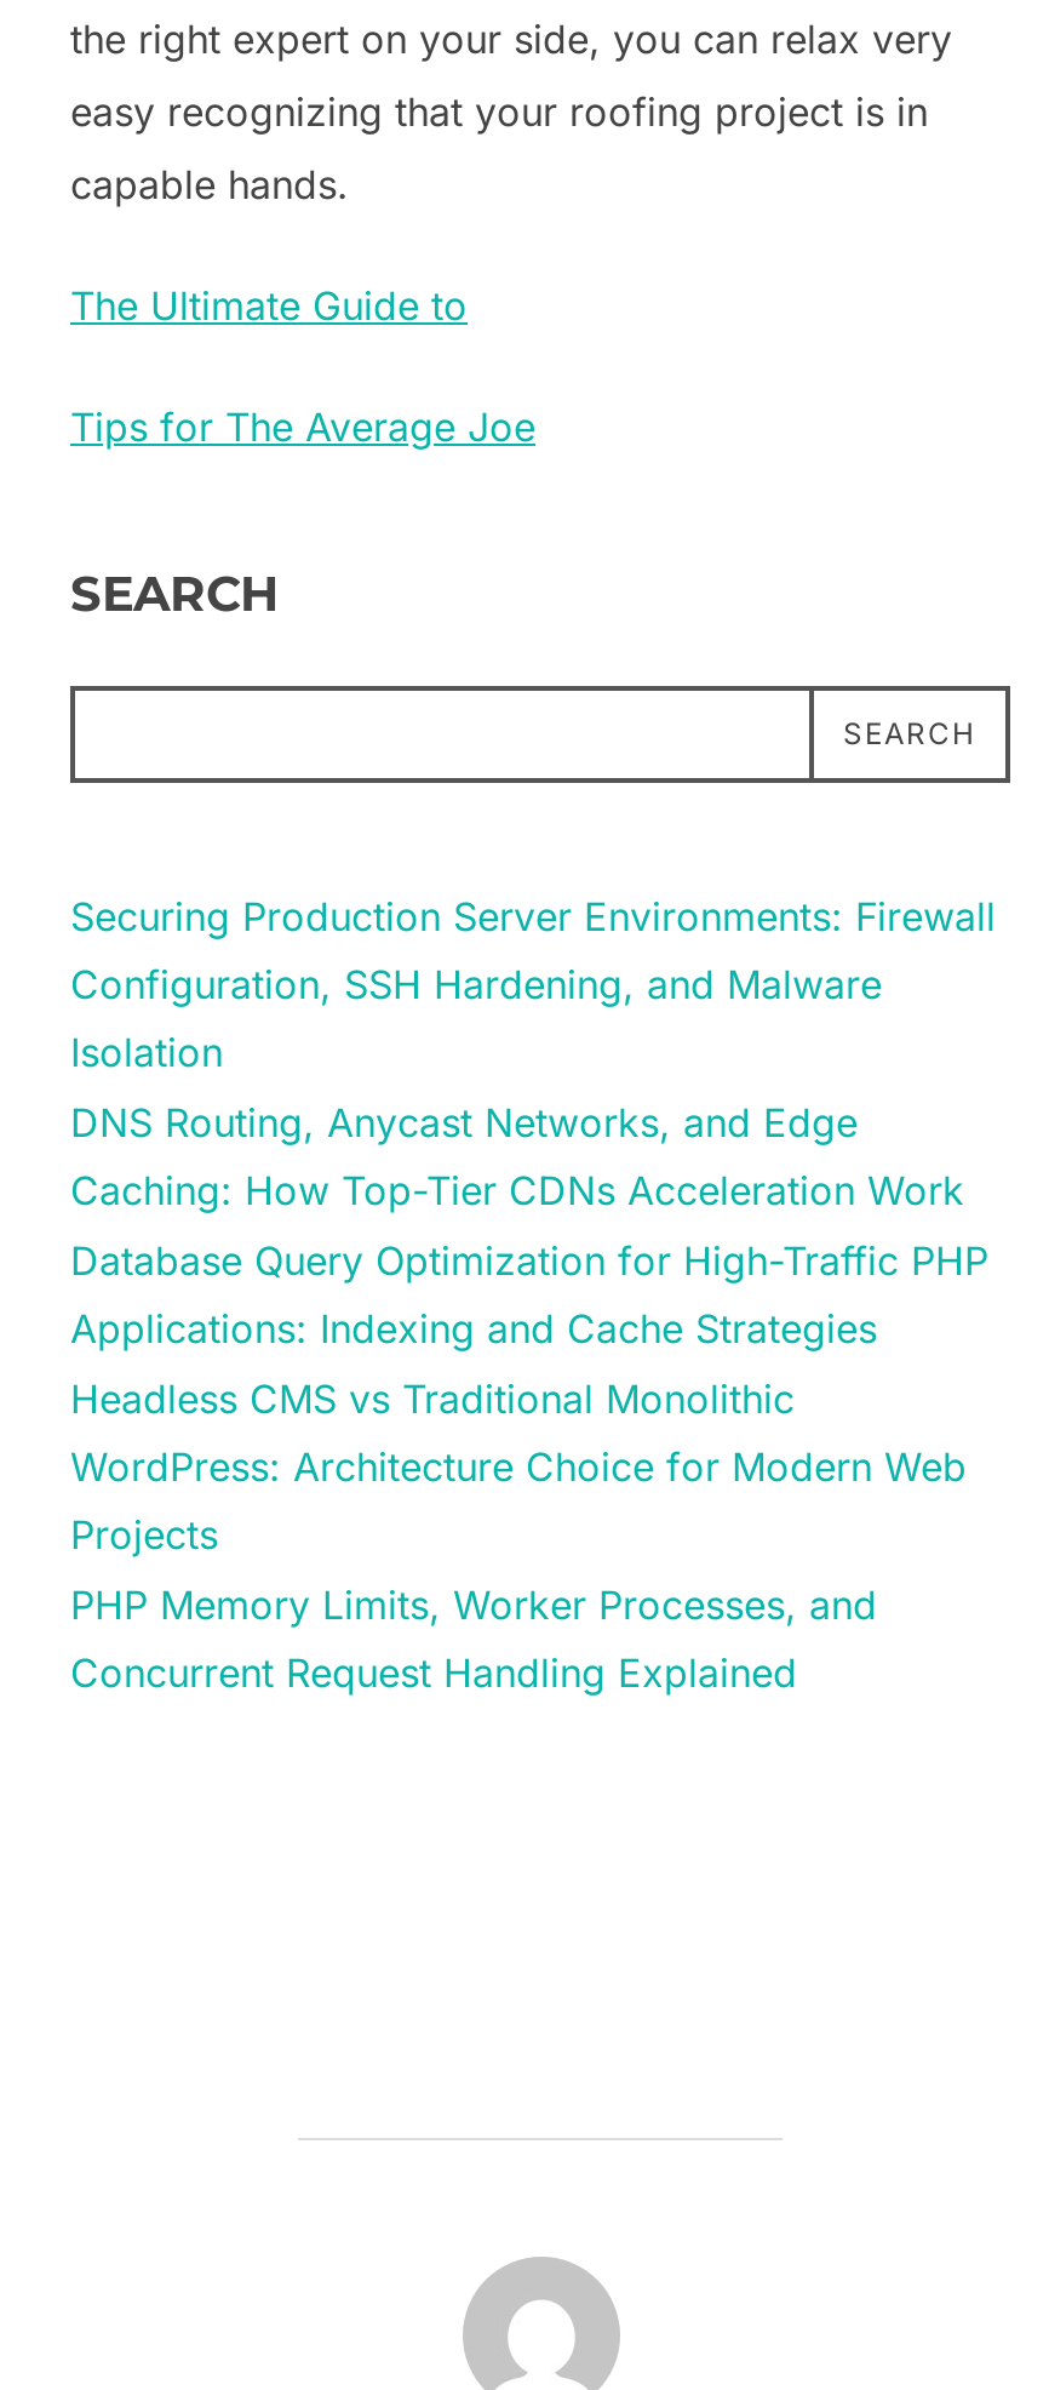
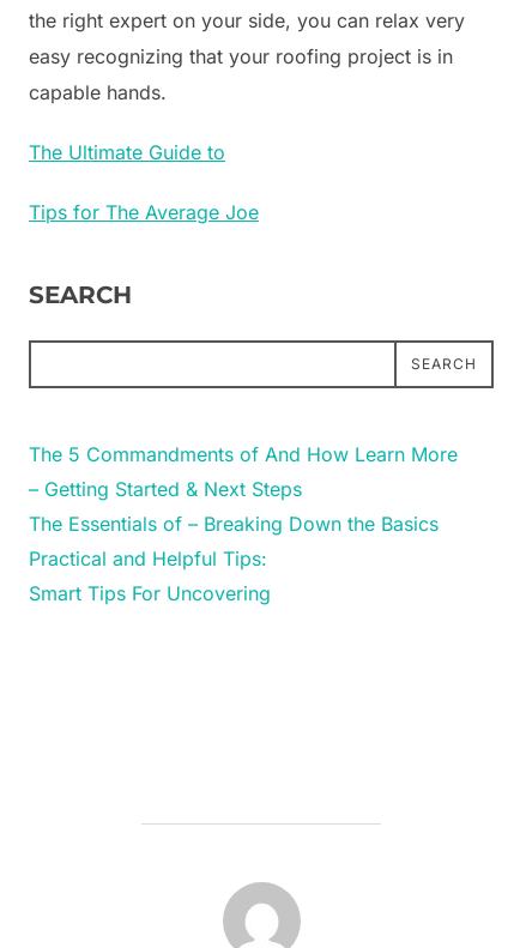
- Securing Production Server Environments: Firewall
- Configuration, SSH Hardening, and Malware
- Isolation
- DNS Routing, Anycast Networks, and Edge
- Caching: How Top-Tier CDNs Acceleration Work
- Database Query Optimization for High-Traffic PHP
- Applications: Indexing and Cache Strategies
- Headless CMS vs Traditional Monolithic
- WordPress: Architecture Choice for Modern Web
- Projects
- PHP Memory Limits, Worker Processes, and
- Concurrent Request Handling Explained
+ The 5 Commandments of And How Learn More
+ – Getting Started & Next Steps
+ The Essentials of – Breaking Down the Basics
+ Practical and Helpful Tips:
+ Smart Tips For Uncovering
